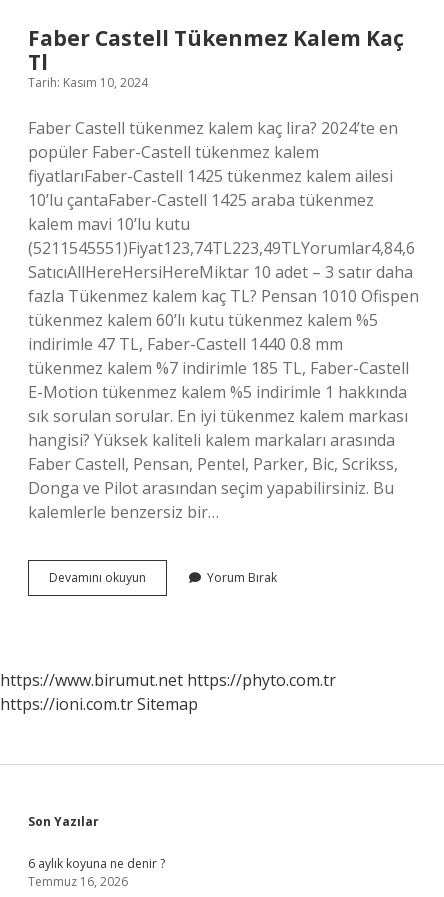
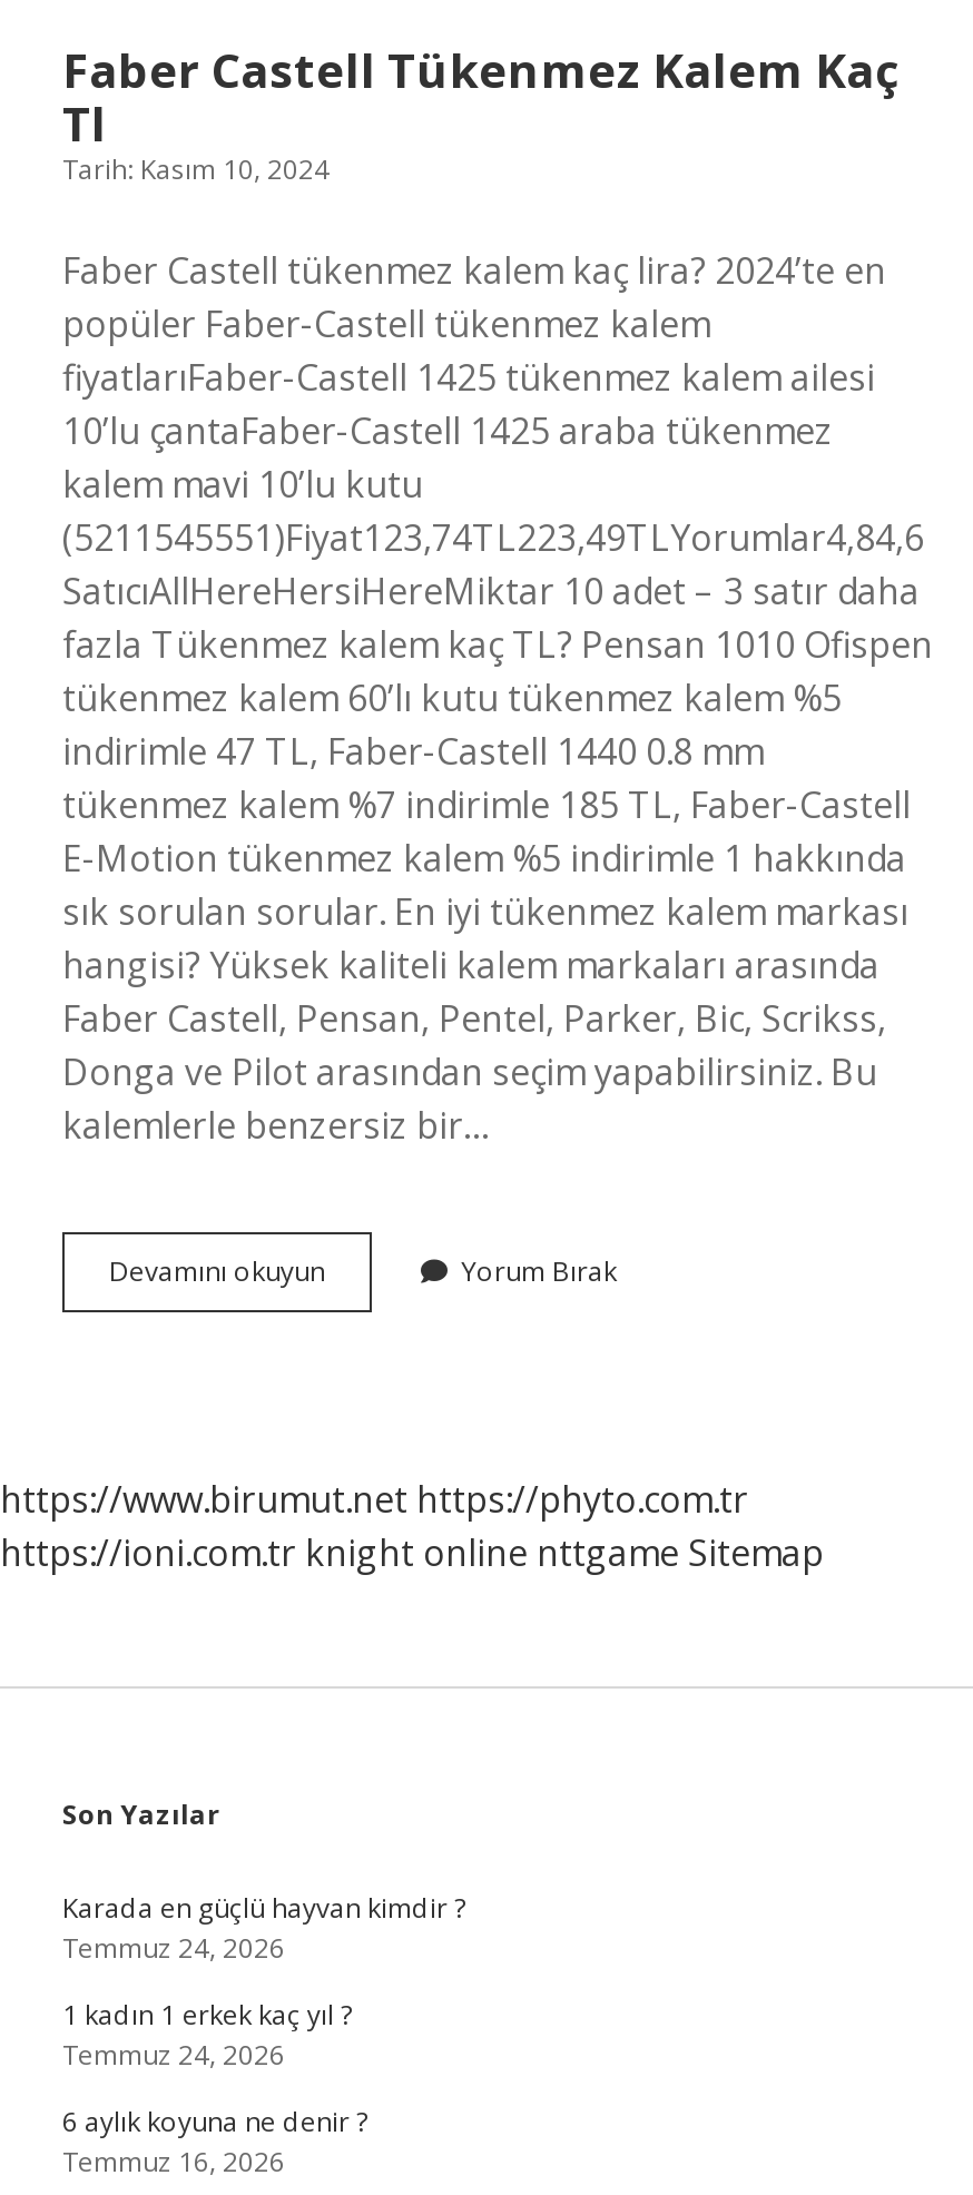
- https://ioni.com.tr Sitemap
+ https://ioni.com.tr knight online nttgame Sitemap

+ Karada en güçlü hayvan kimdir ?
+ Temmuz 24, 2026
+ 1 kadın 1 erkek kaç yıl ?
+ Temmuz 24, 2026
